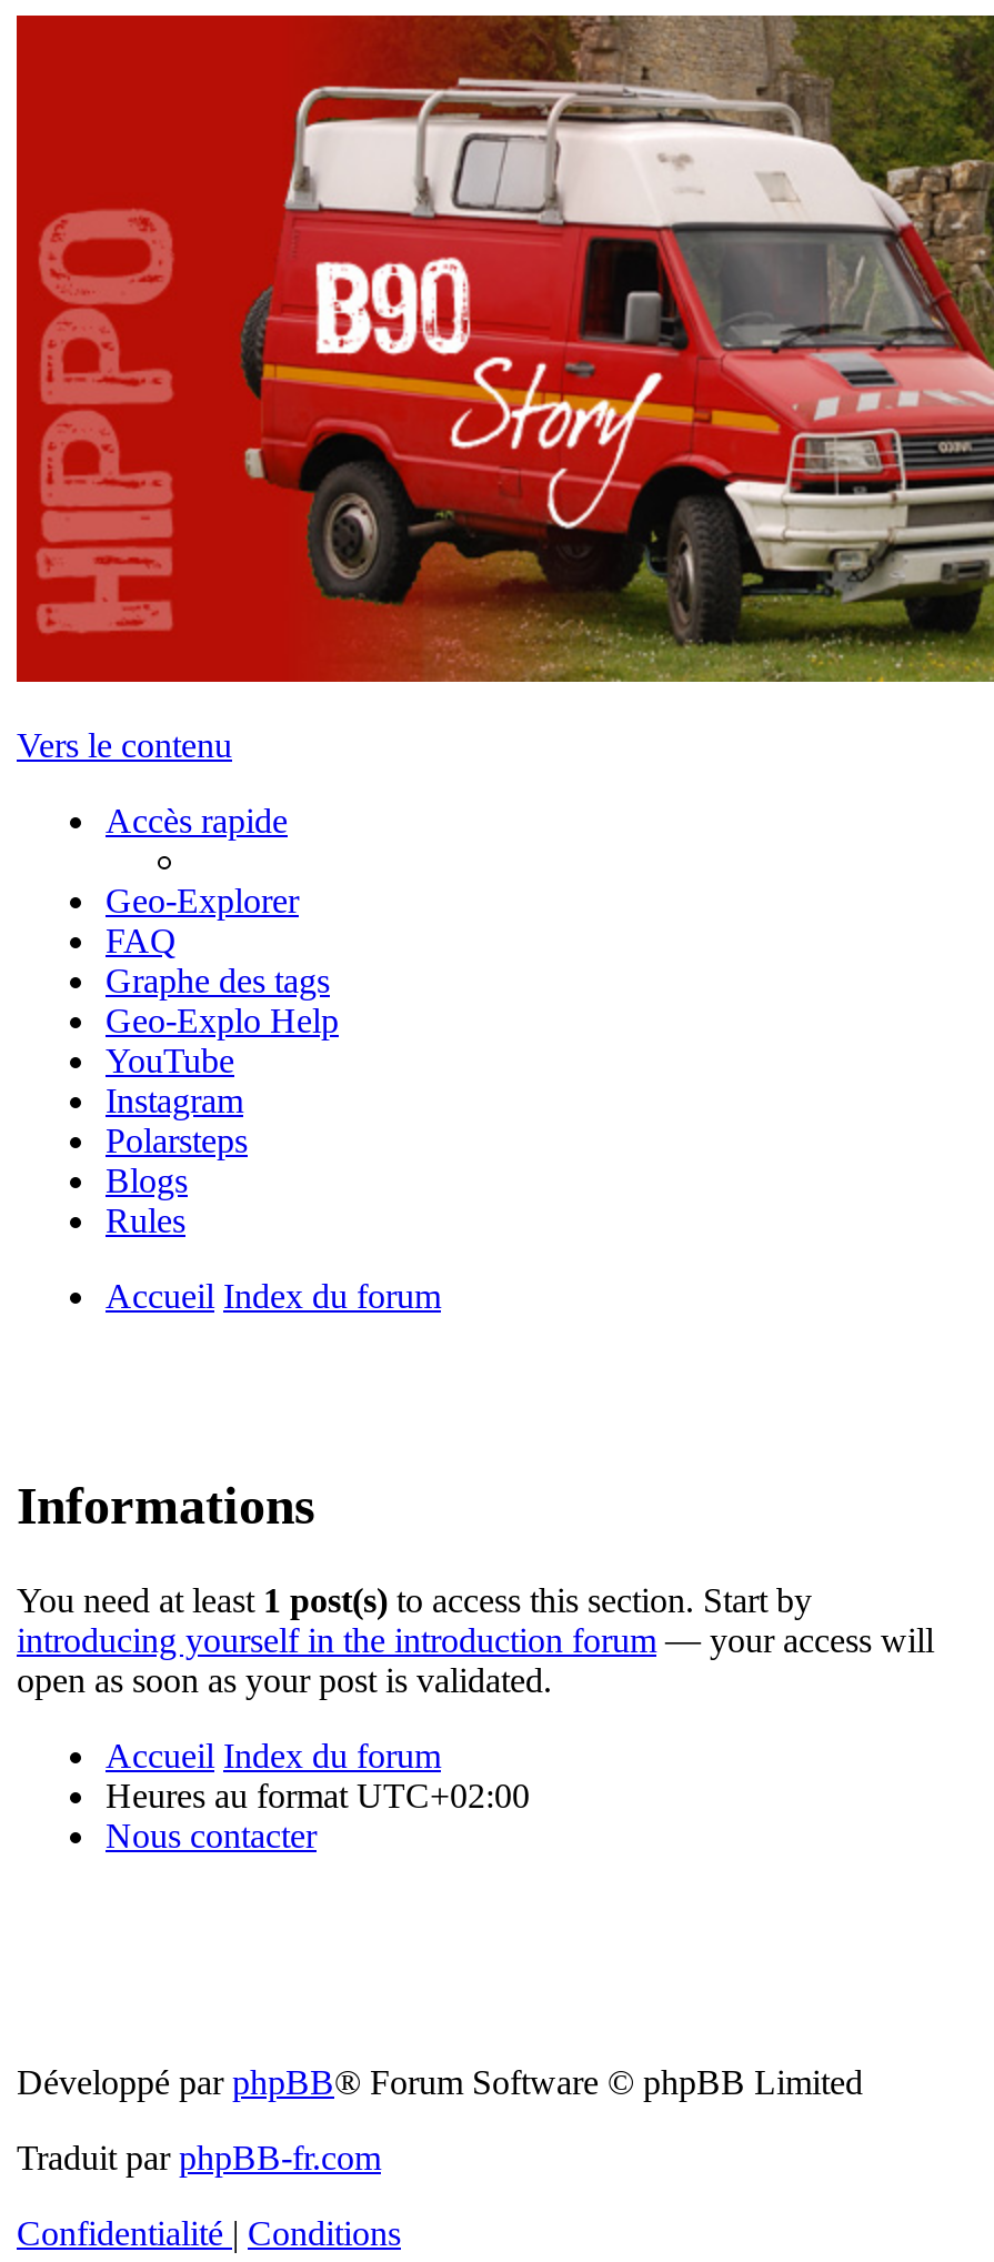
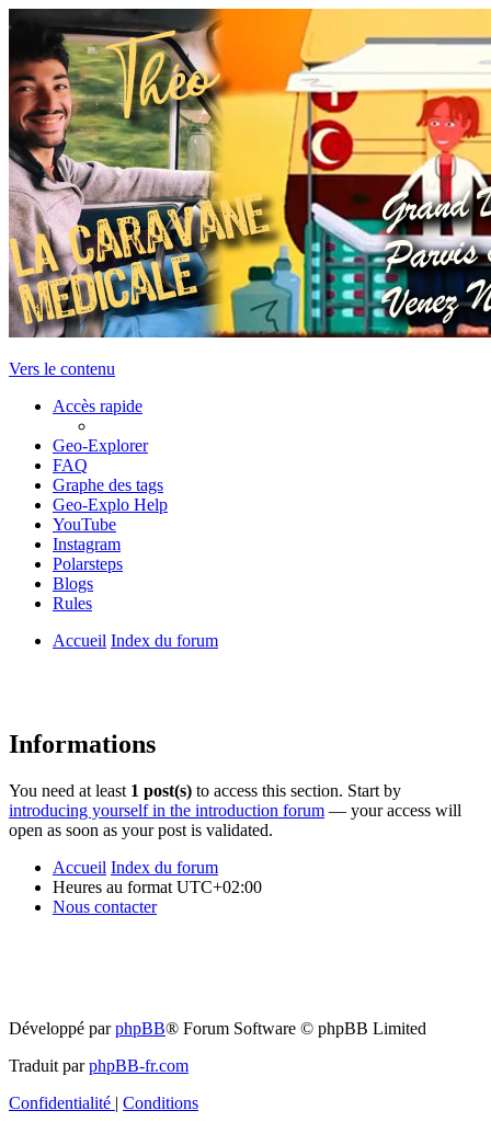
- [image]
+ [image]
